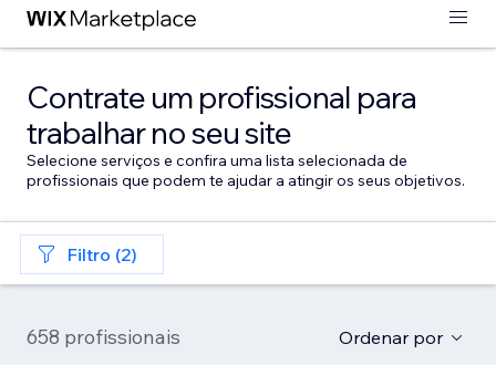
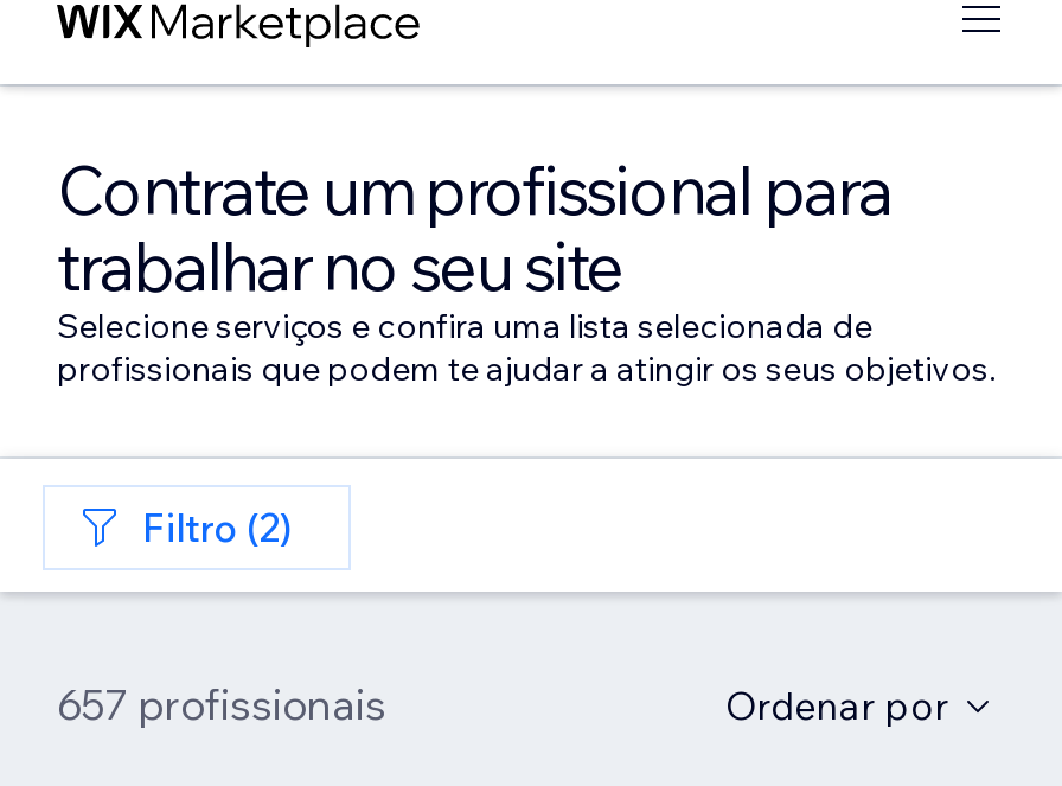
- 658 profissionais
+ 657 profissionais
